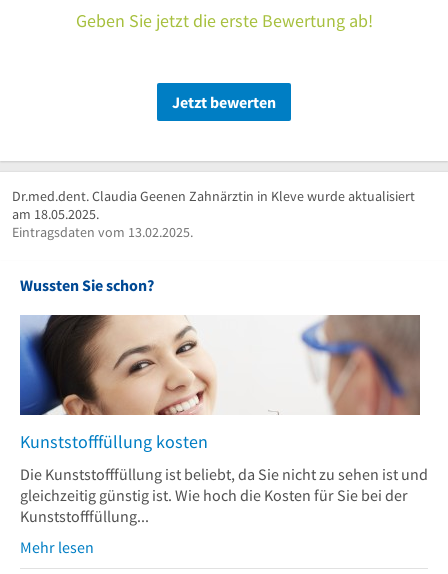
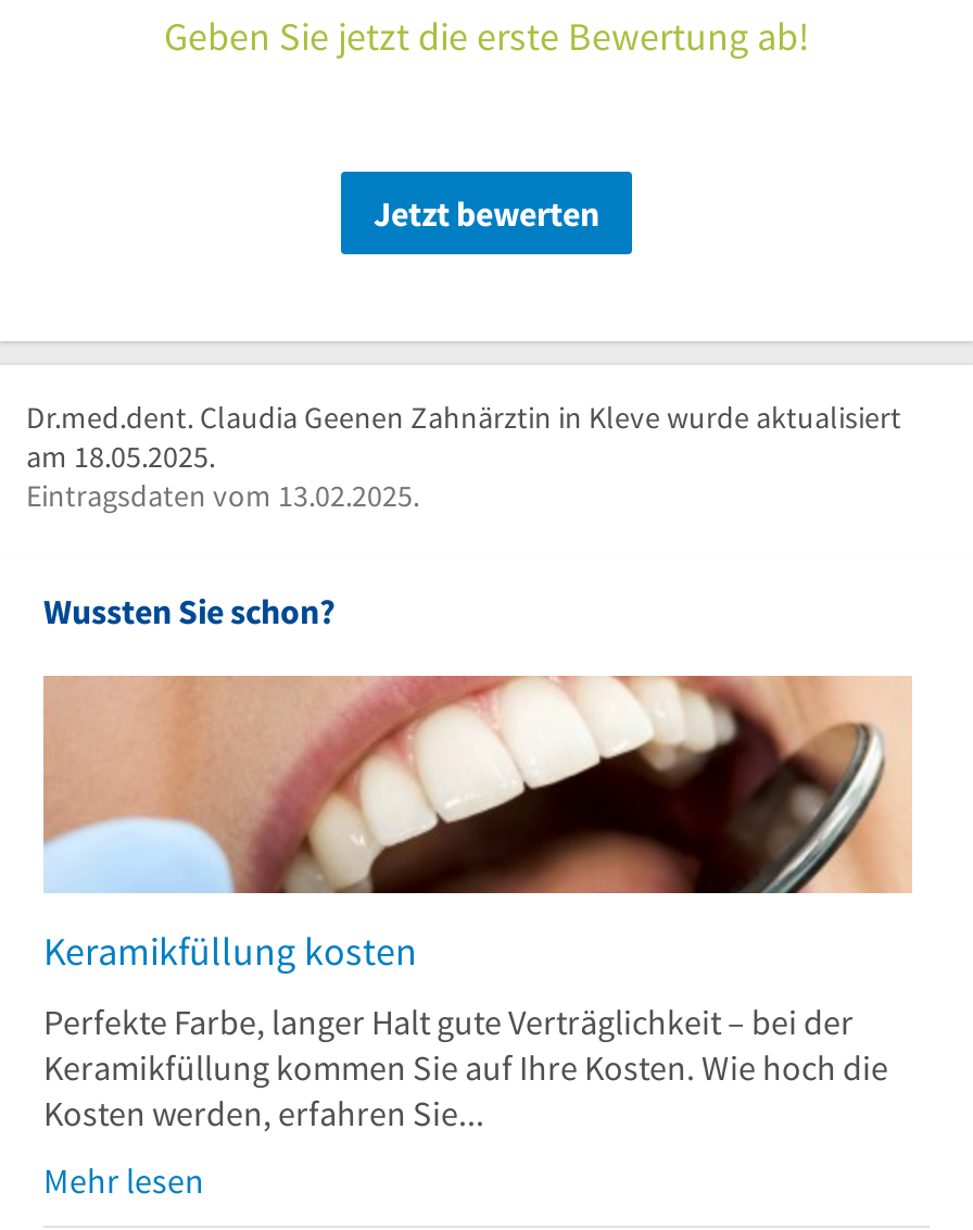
- [image]
- Kunststofffüllung kosten
+ [image]
+ Keramikfüllung kosten

- Die Kunststofffüllung ist beliebt, da Sie nicht zu sehen ist und
- gleichzeitig günstig ist. Wie hoch die Kosten für Sie bei der
- Kunststofffüllung...
+ Perfekte Farbe, langer Halt gute Verträglichkeit – bei der
+ Keramikfüllung kommen Sie auf Ihre Kosten. Wie hoch die
+ Kosten werden, erfahren Sie...
